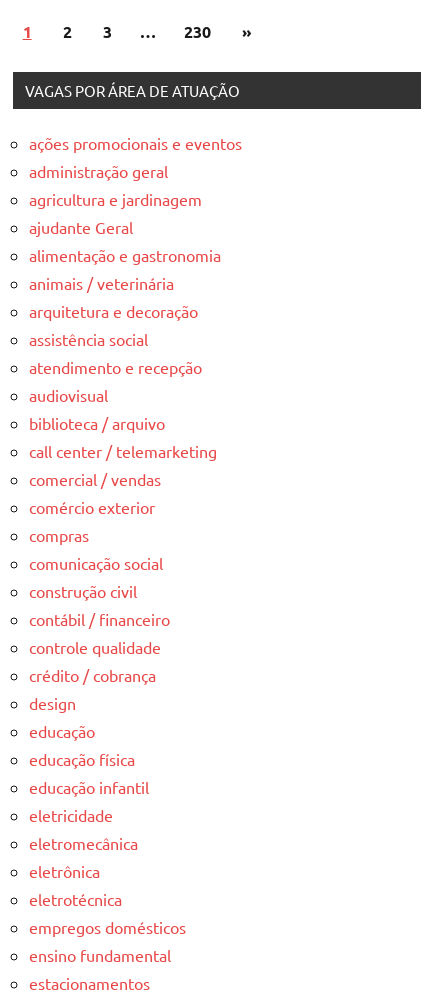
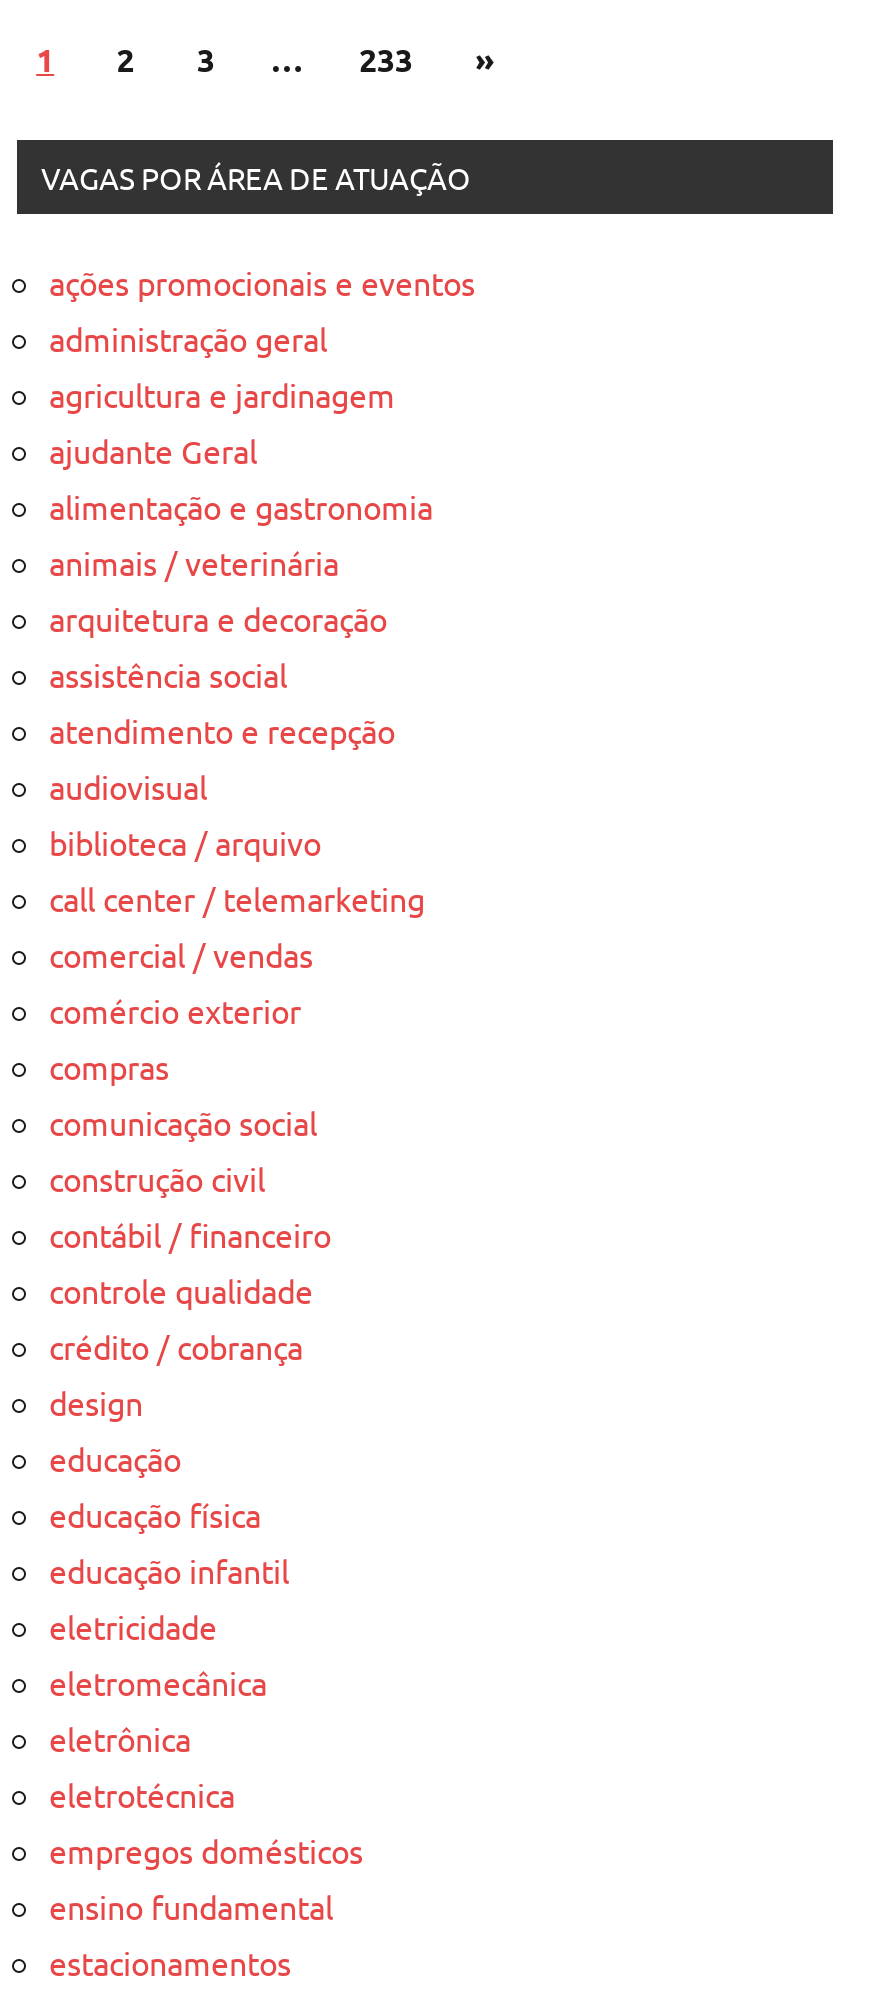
- 230
+ 233
